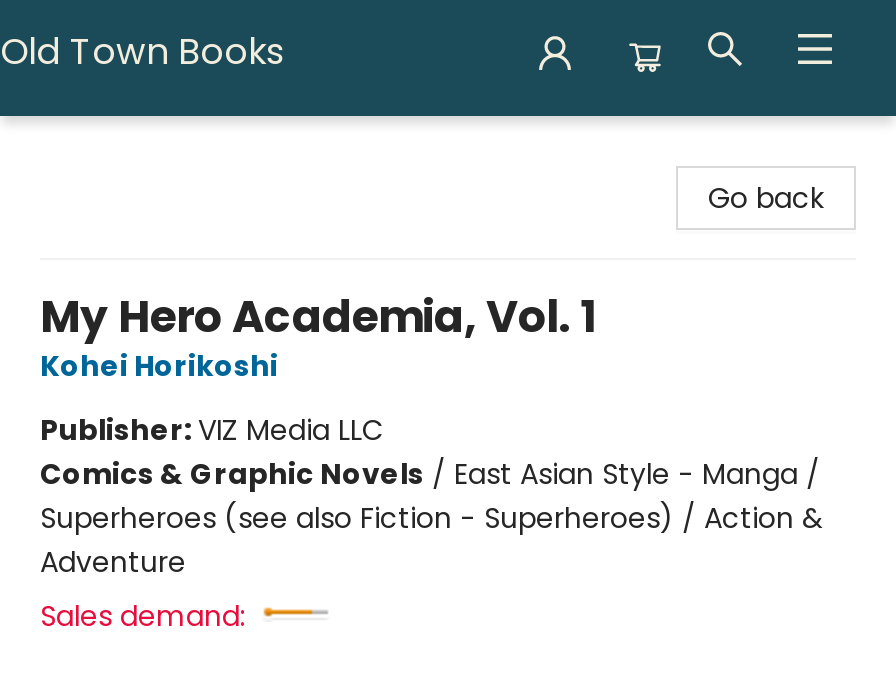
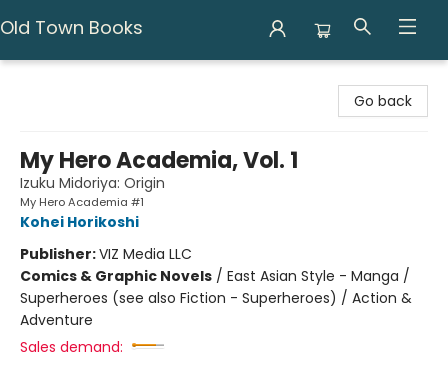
+ Izuku Midoriya: Origin
+ My Hero Academia #1
